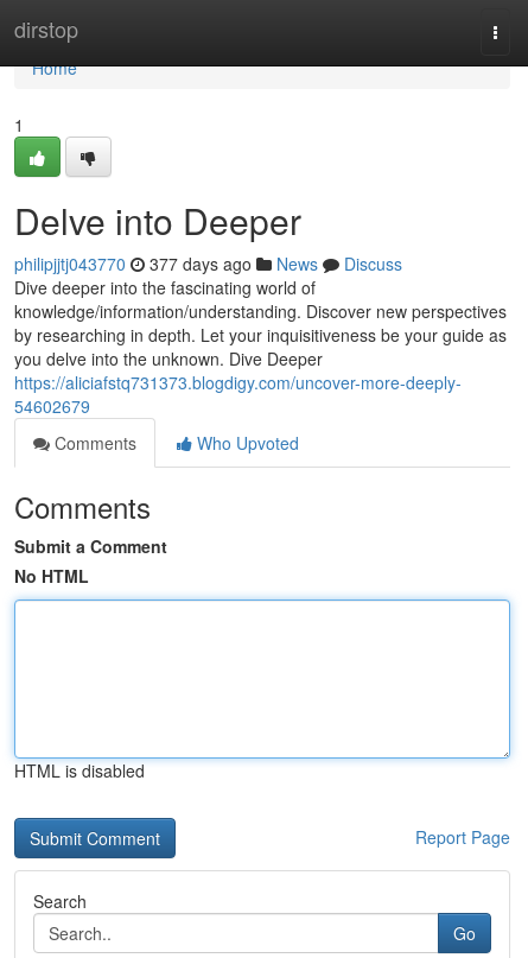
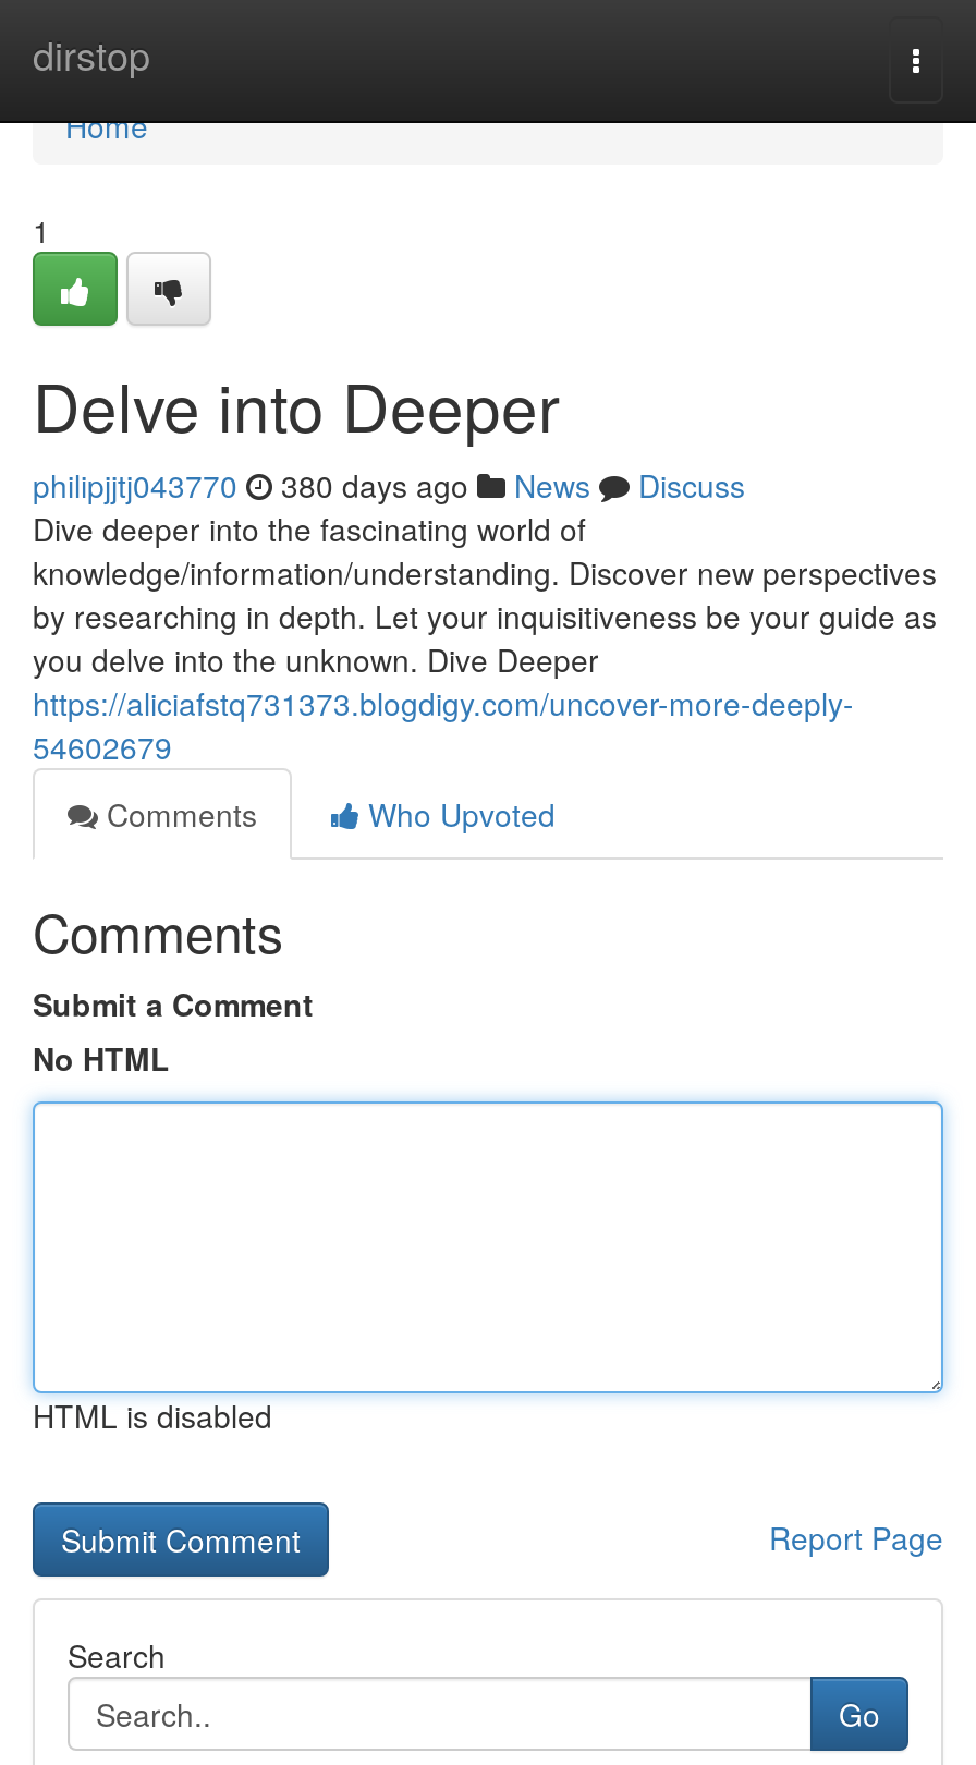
- philipjjtj043770 377 days ago News Discuss
+ philipjjtj043770 380 days ago News Discuss
